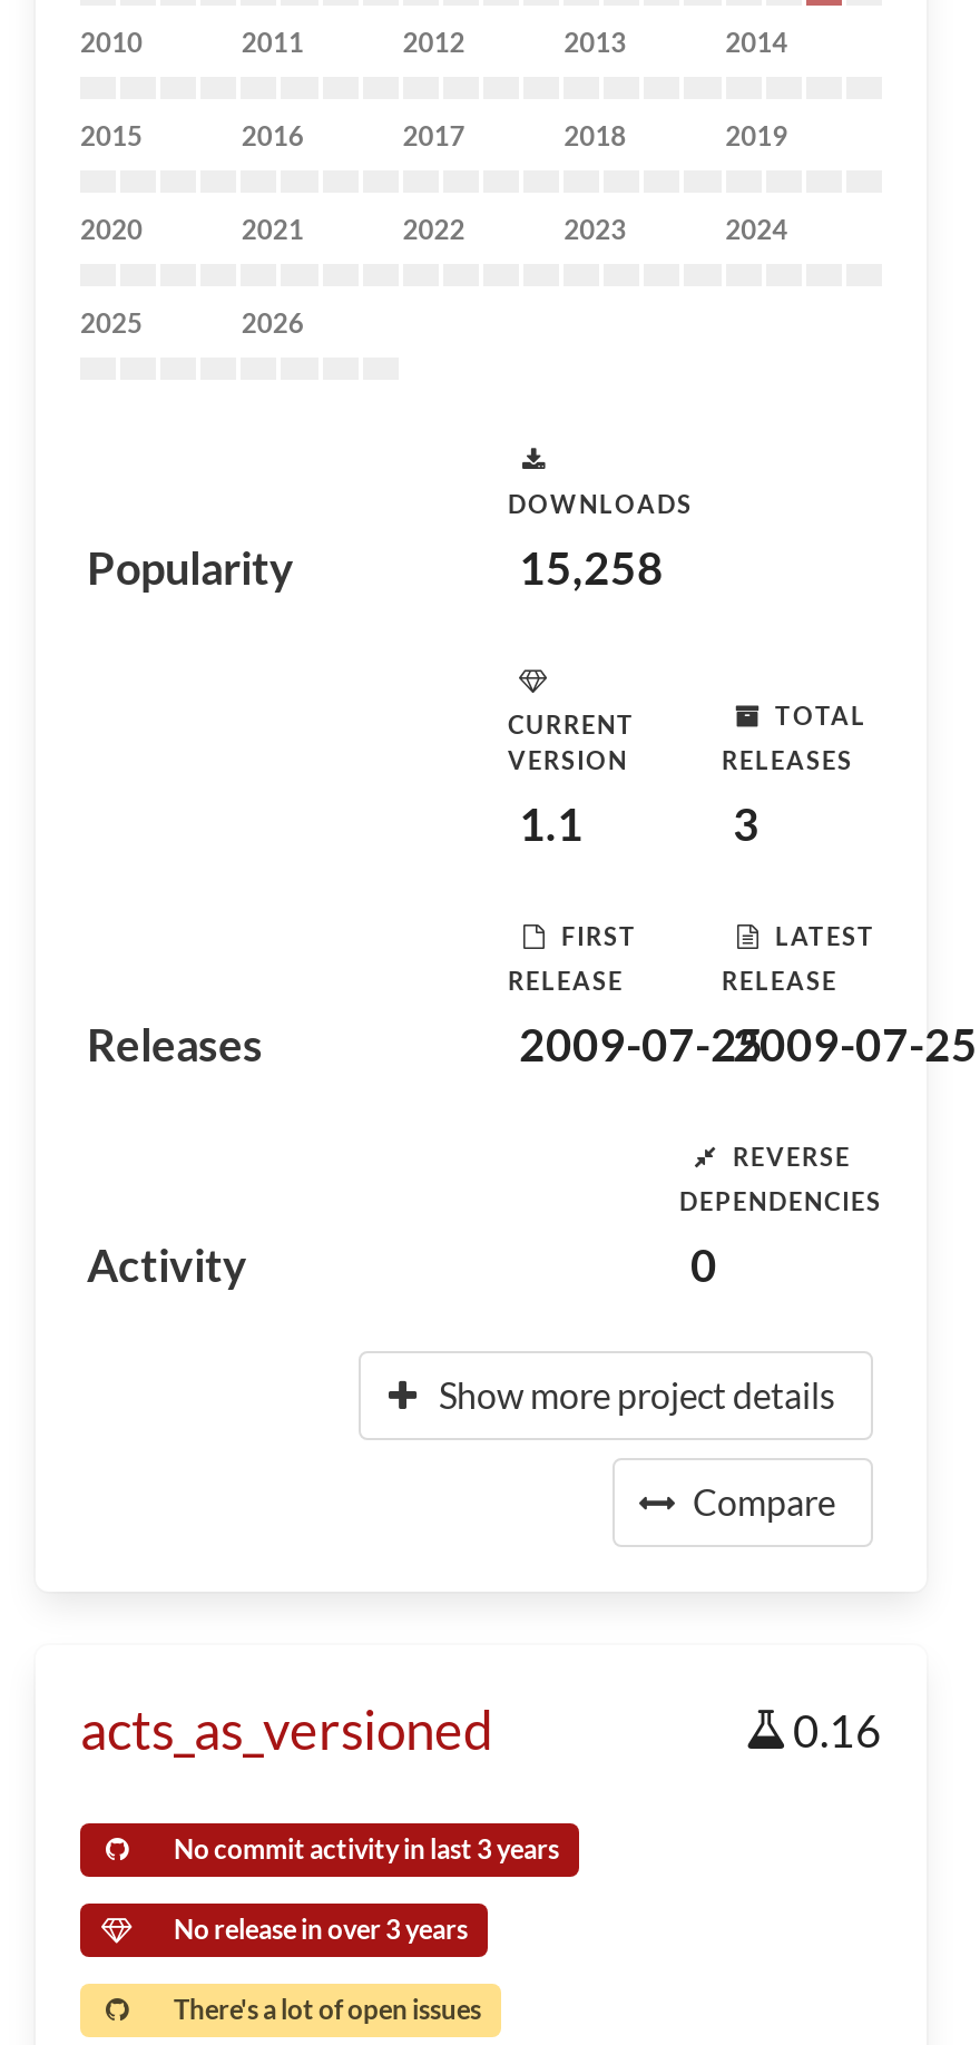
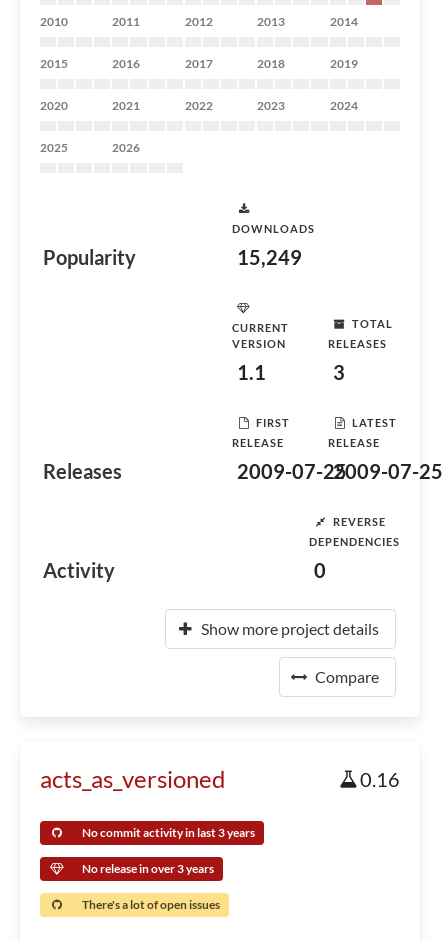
- 15,258
+ 15,249
